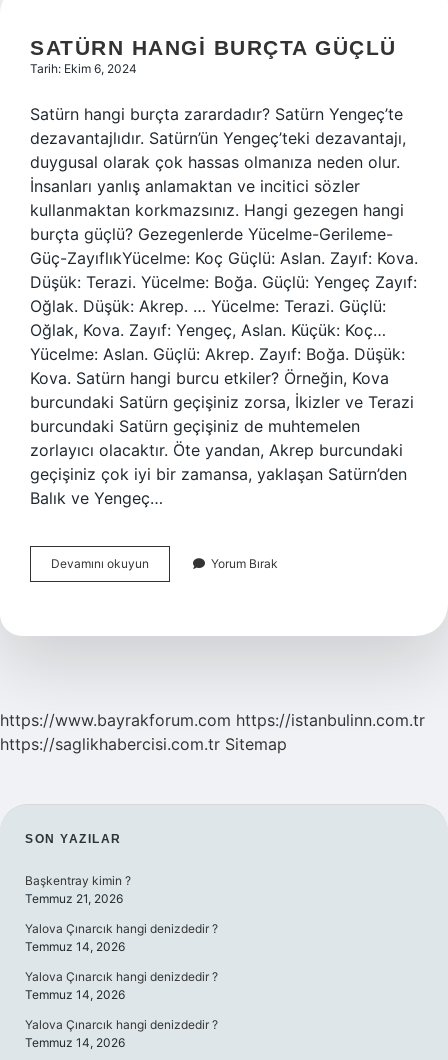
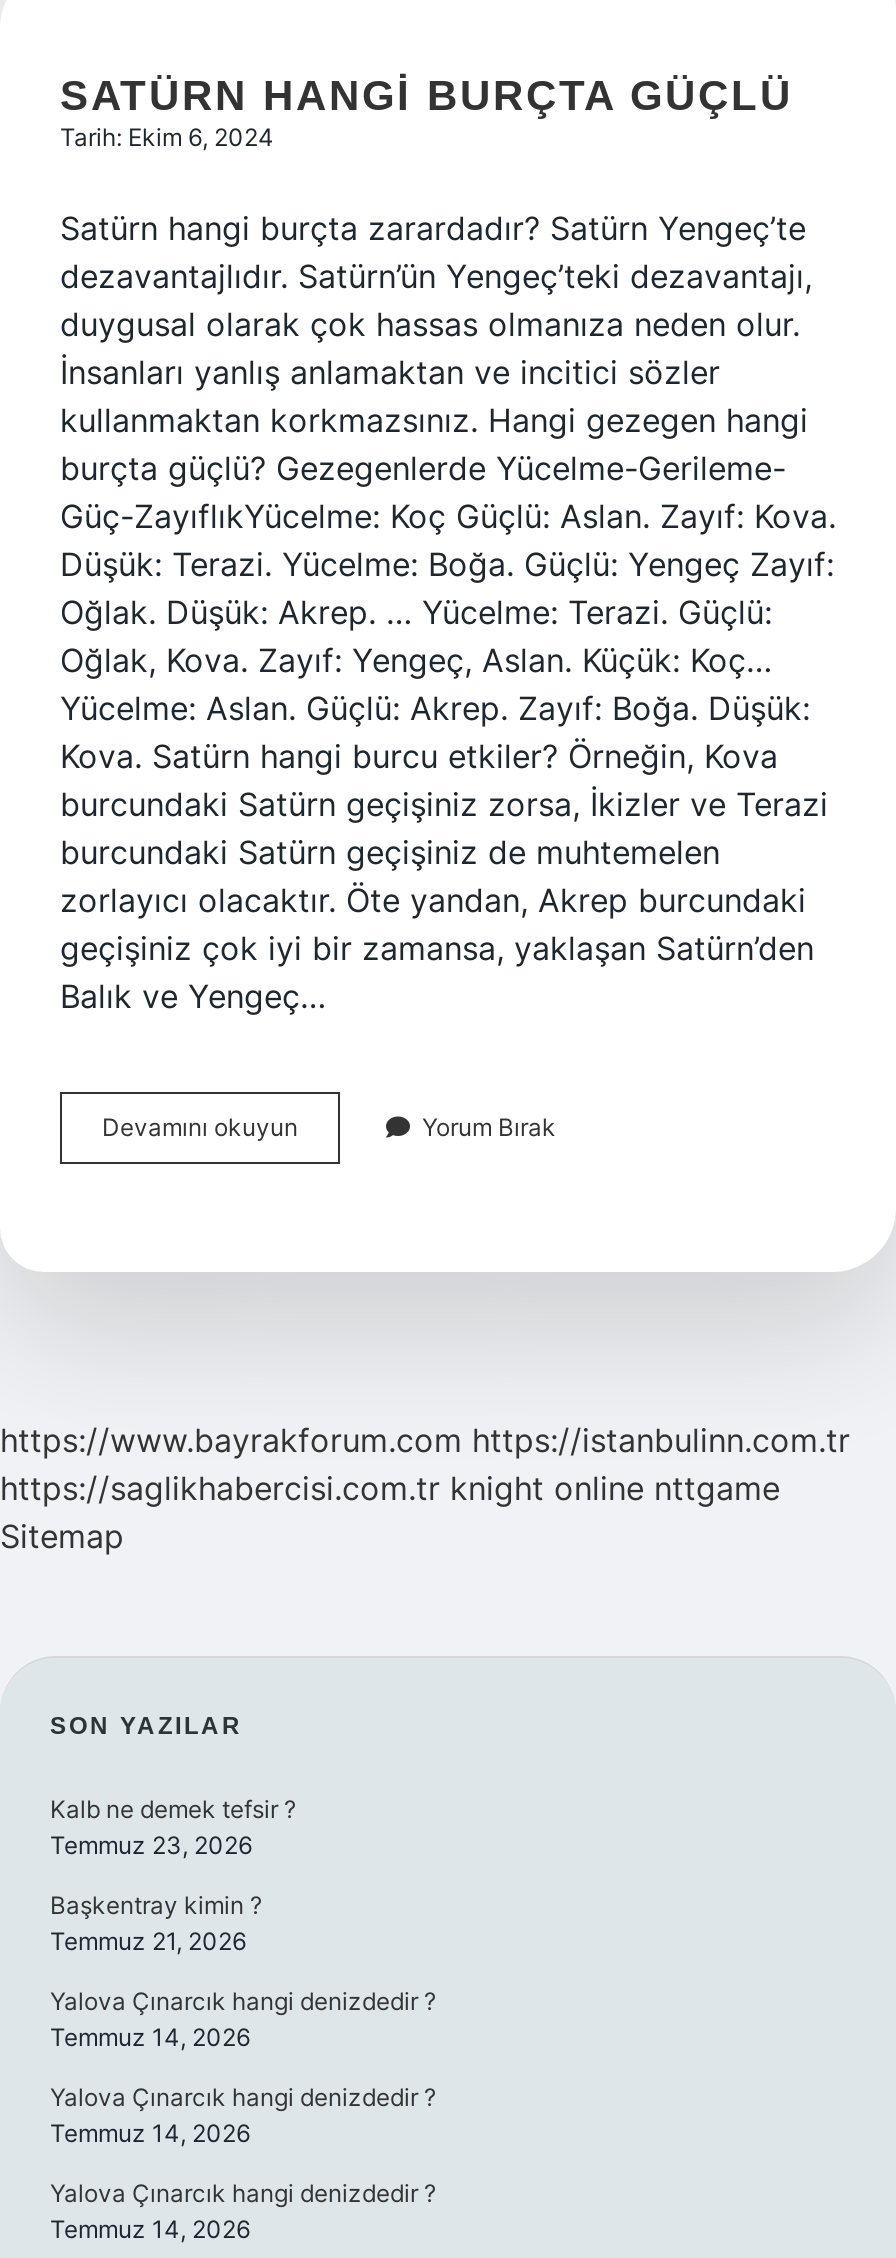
- https://saglikhabercisi.com.tr Sitemap
+ https://saglikhabercisi.com.tr knight online nttgame
+ Sitemap

+ Kalb ne demek tefsir ?
+ Temmuz 23, 2026
